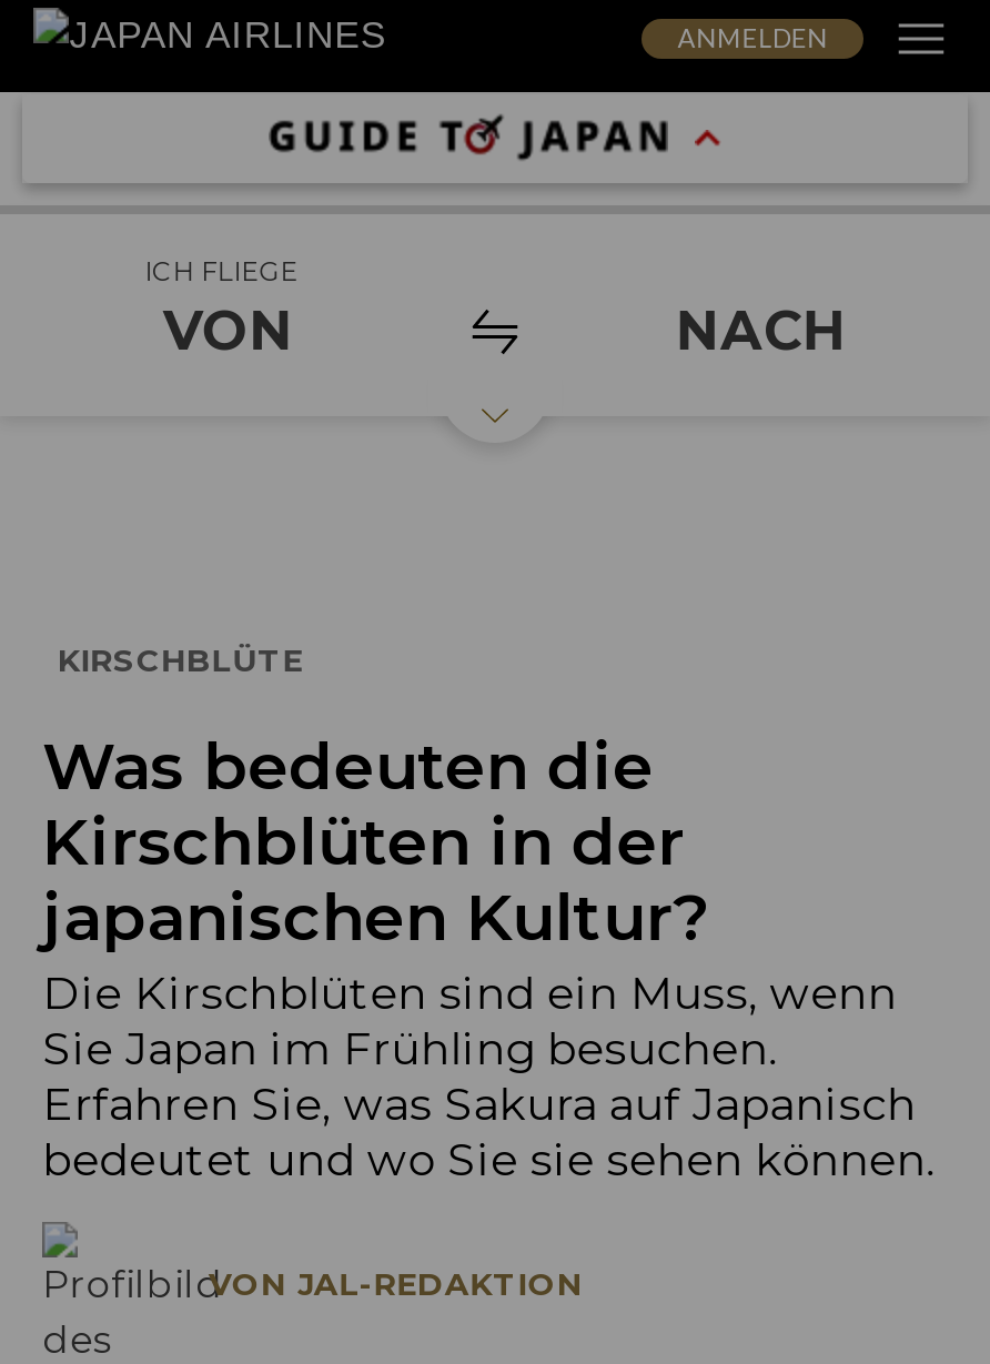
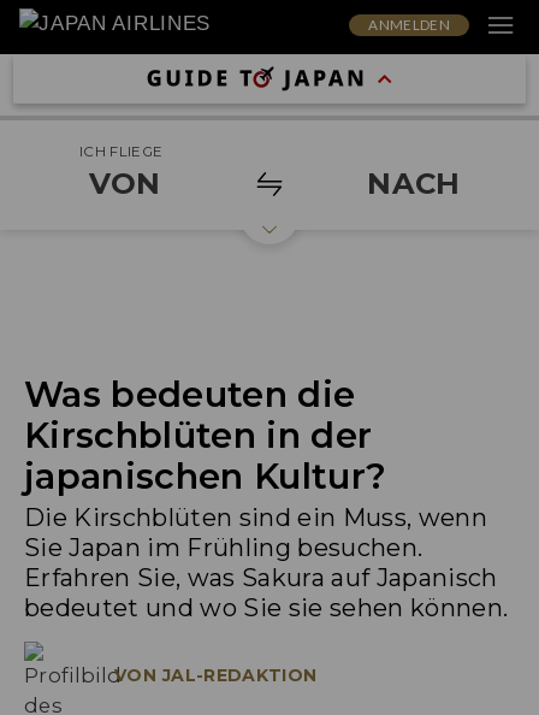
- KIRSCHBLÜTE
